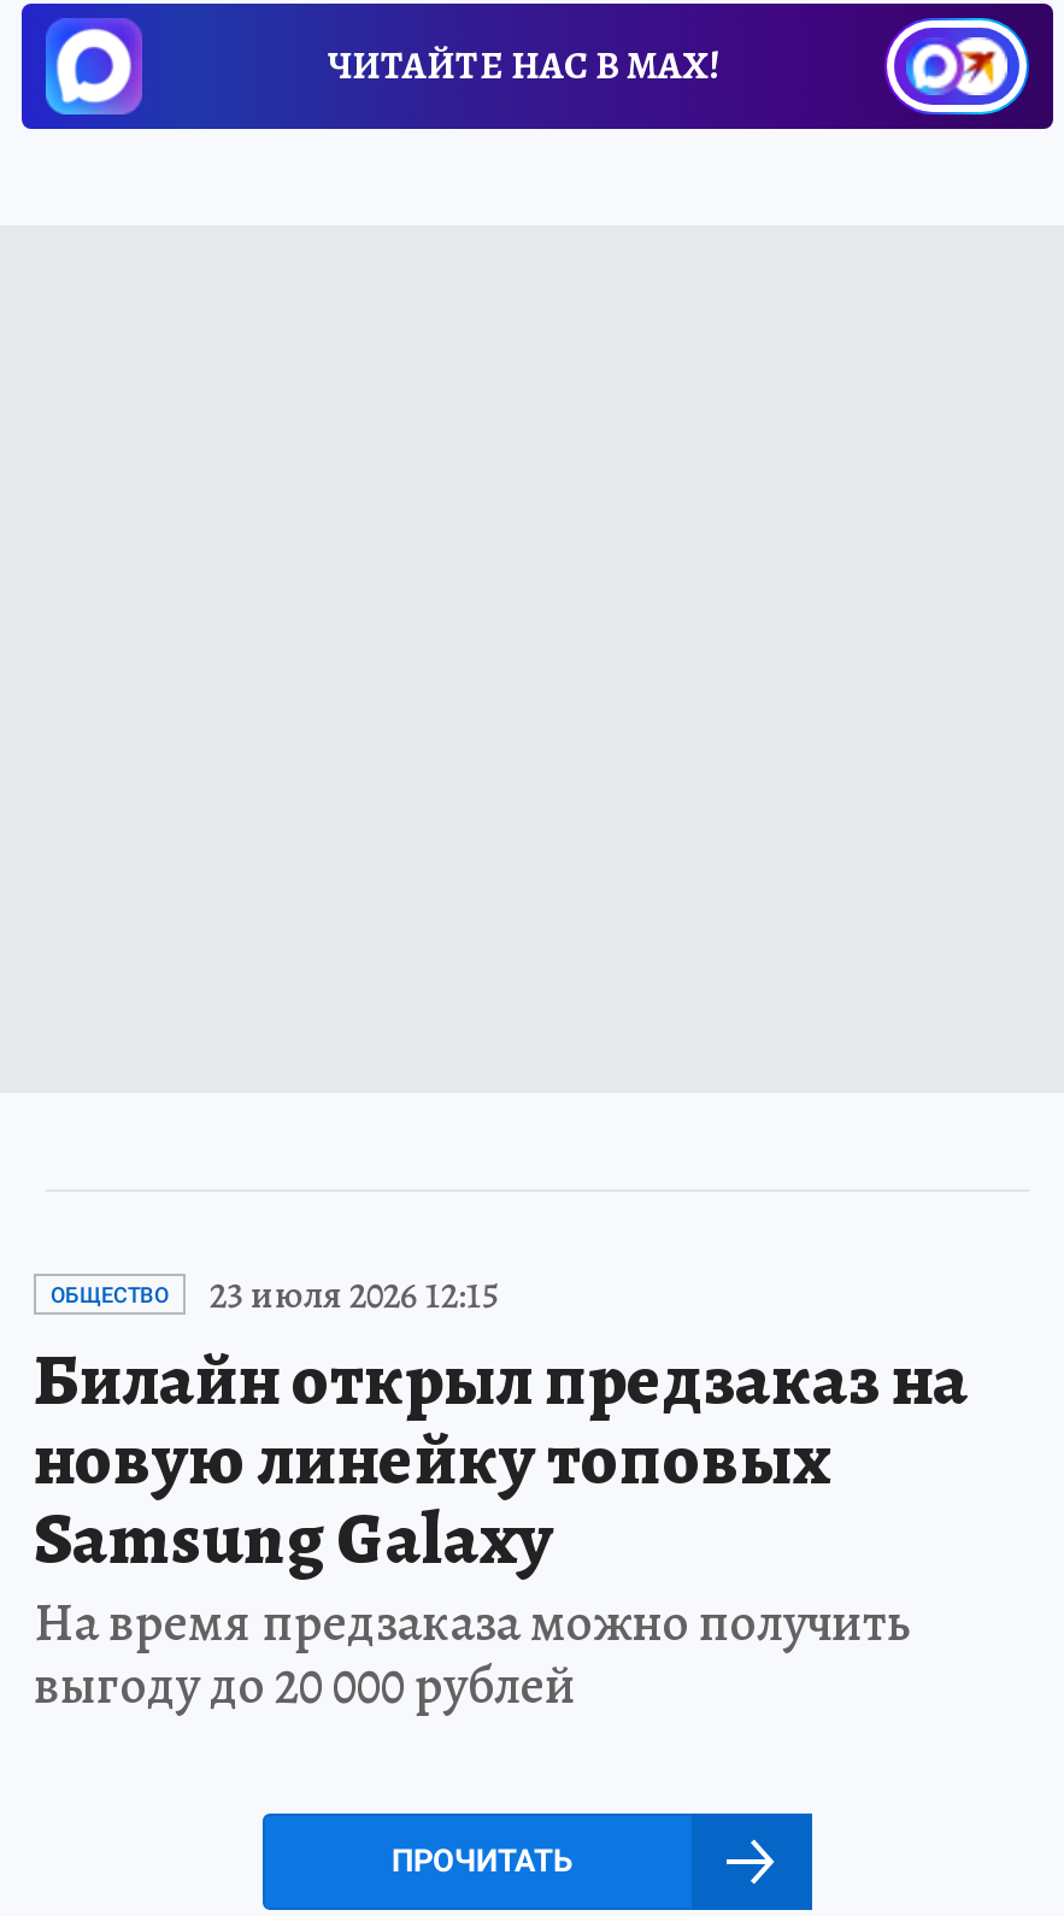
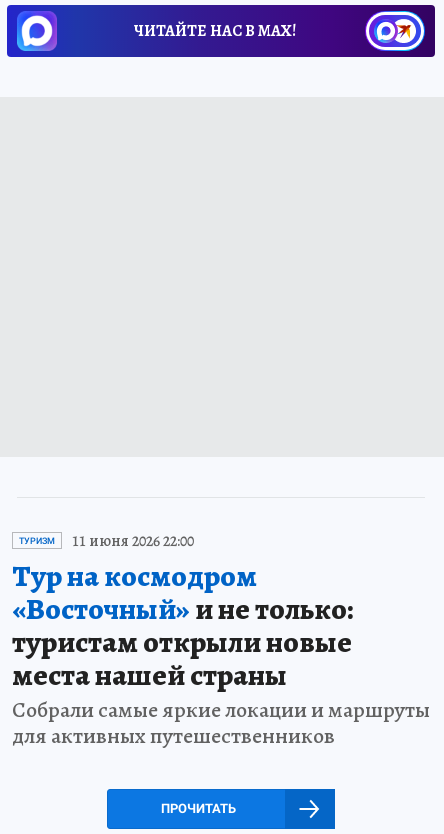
- ОБЩЕСТВО
- 23 июля 2026 12:15
- Билайн открыл предзаказ на
- новую линейку топовых
- Samsung Galaxy
- На время предзаказа можно получить
- выгоду до 20 000 рублей
+ ТУРИЗМ
+ 11 июня 2026 22:00
+ Тур на космодром
+ «Восточный»и не только:
+ туристам открыли новые
+ места нашей страны
+ Собрали самые яркие локации и маршруты
+ для активных путешественников
